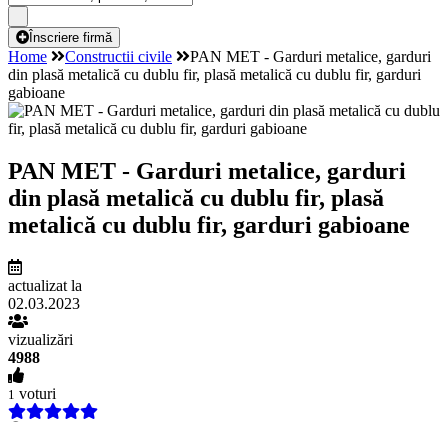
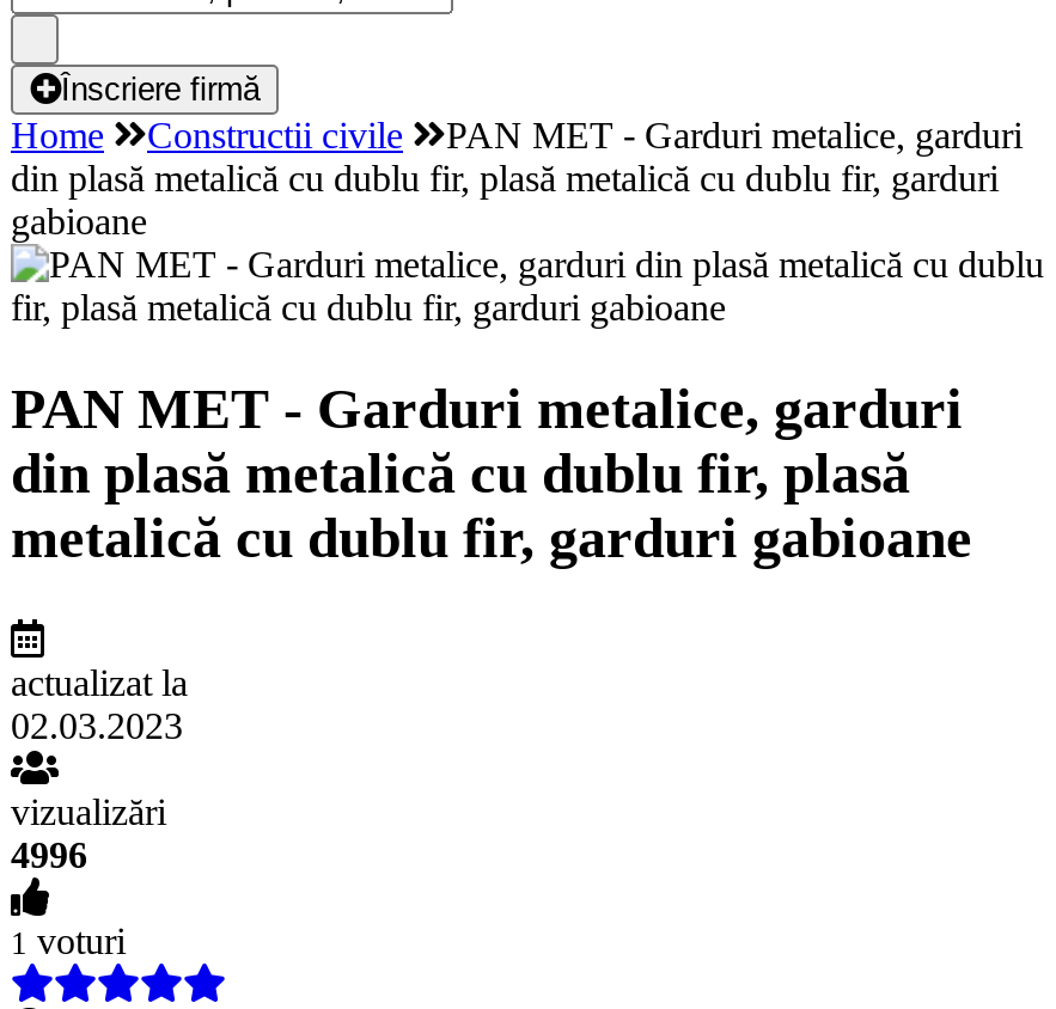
- 4988
+ 4996
